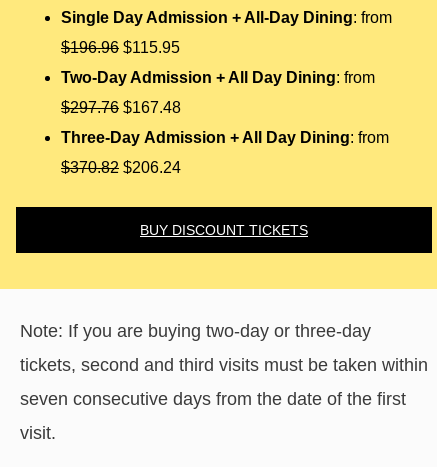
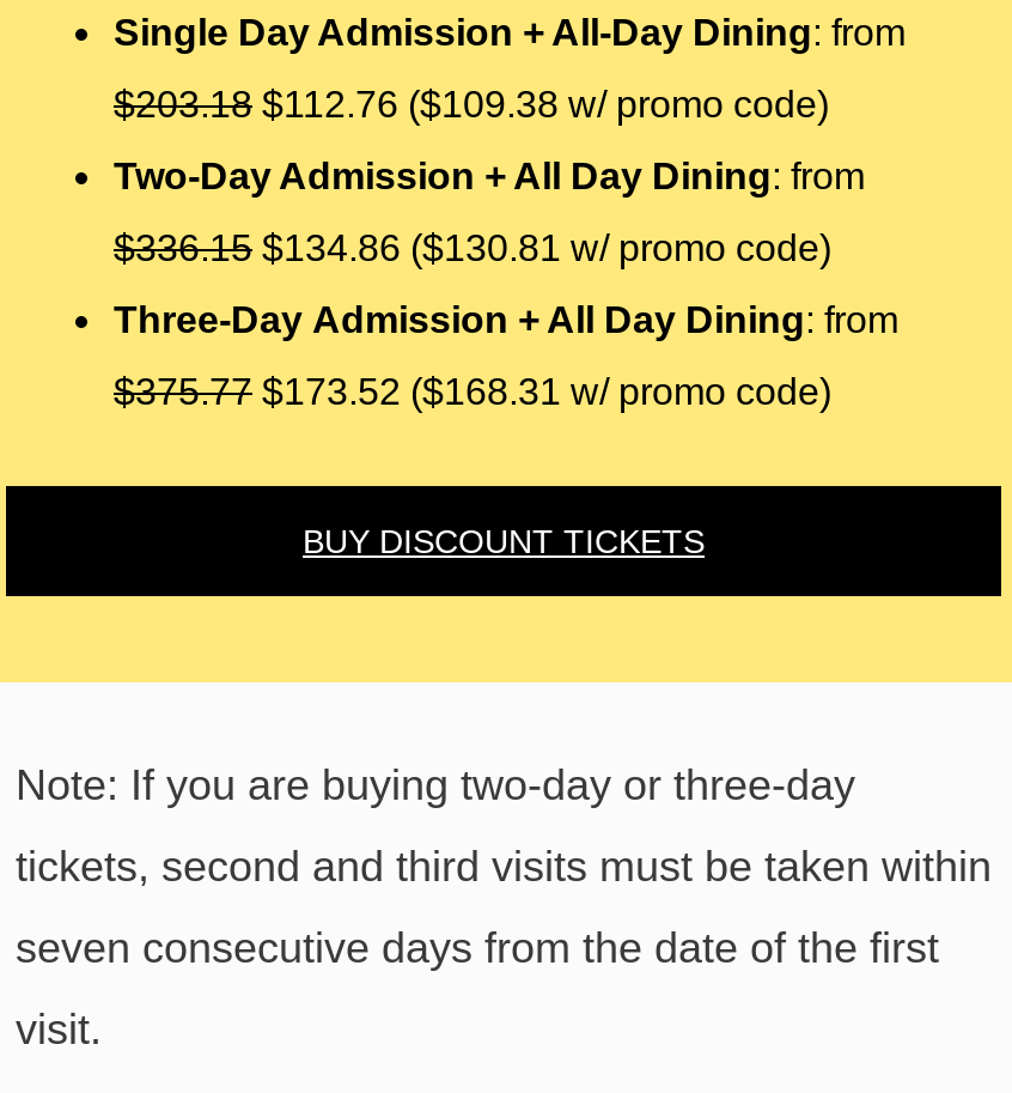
- $196.96 $115.95
+ $203.18 $112.76 ($109.38 w/ promo code)

- $297.76 $167.48
+ $336.15 $134.86 ($130.81 w/ promo code)

- $370.82 $206.24
+ $375.77 $173.52 ($168.31 w/ promo code)
